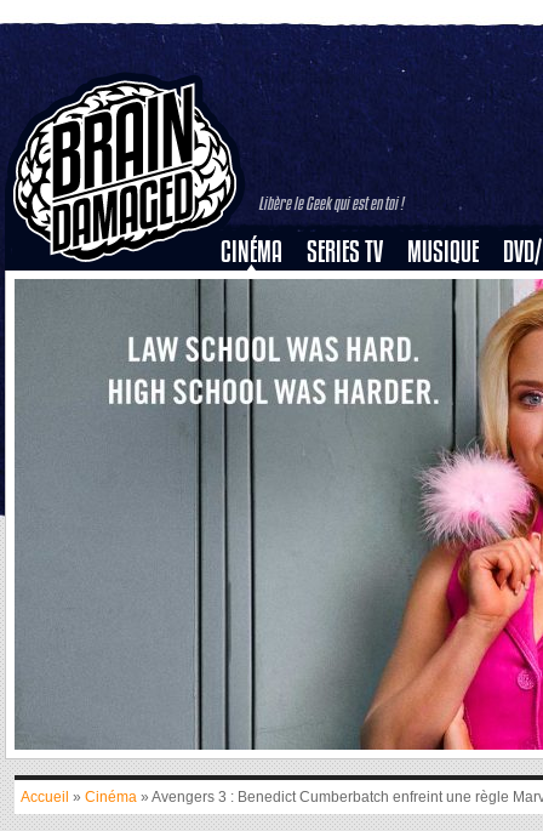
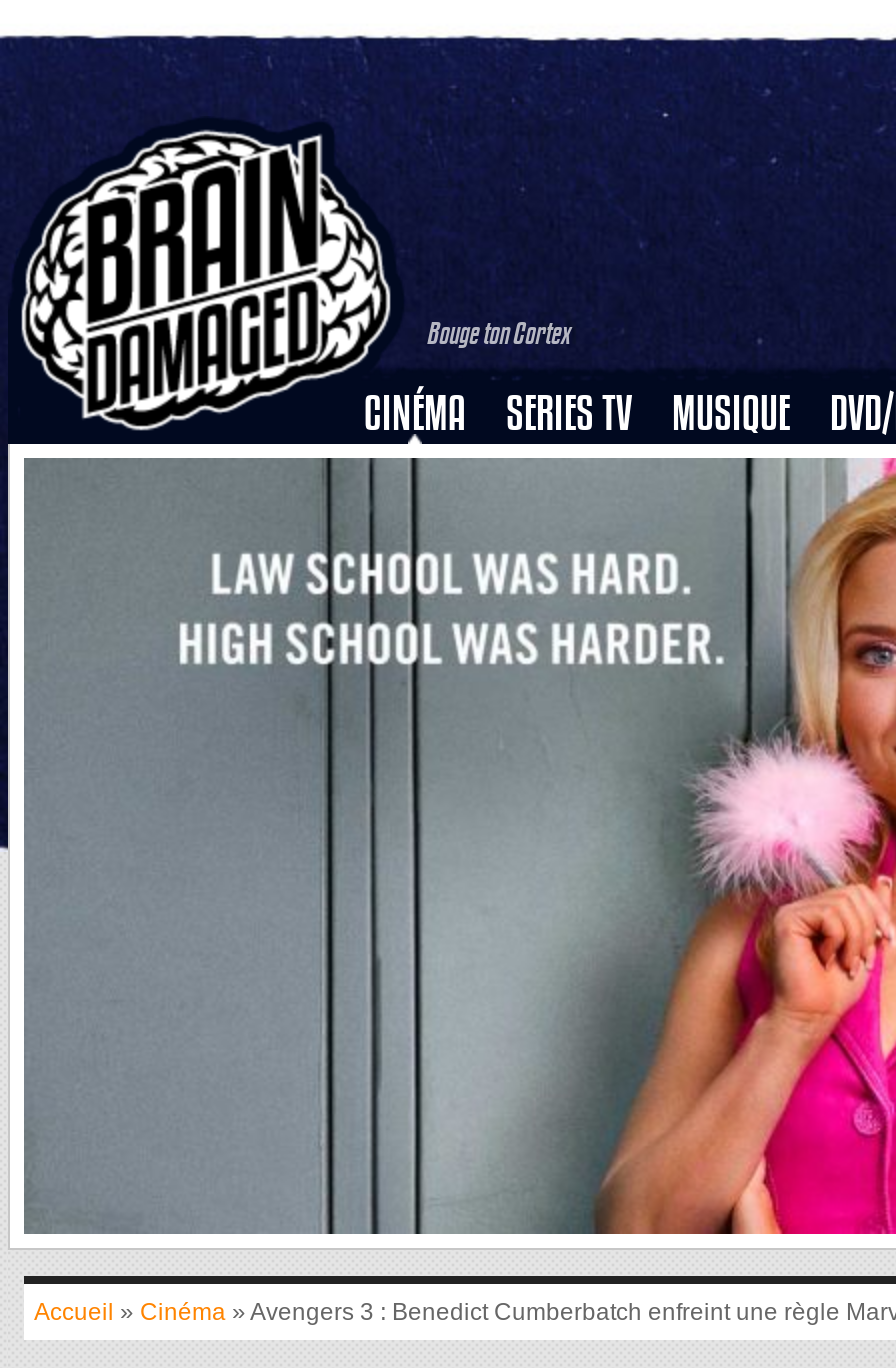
- Libère le Geek qui est en toi !
+ Bouge ton Cortex
